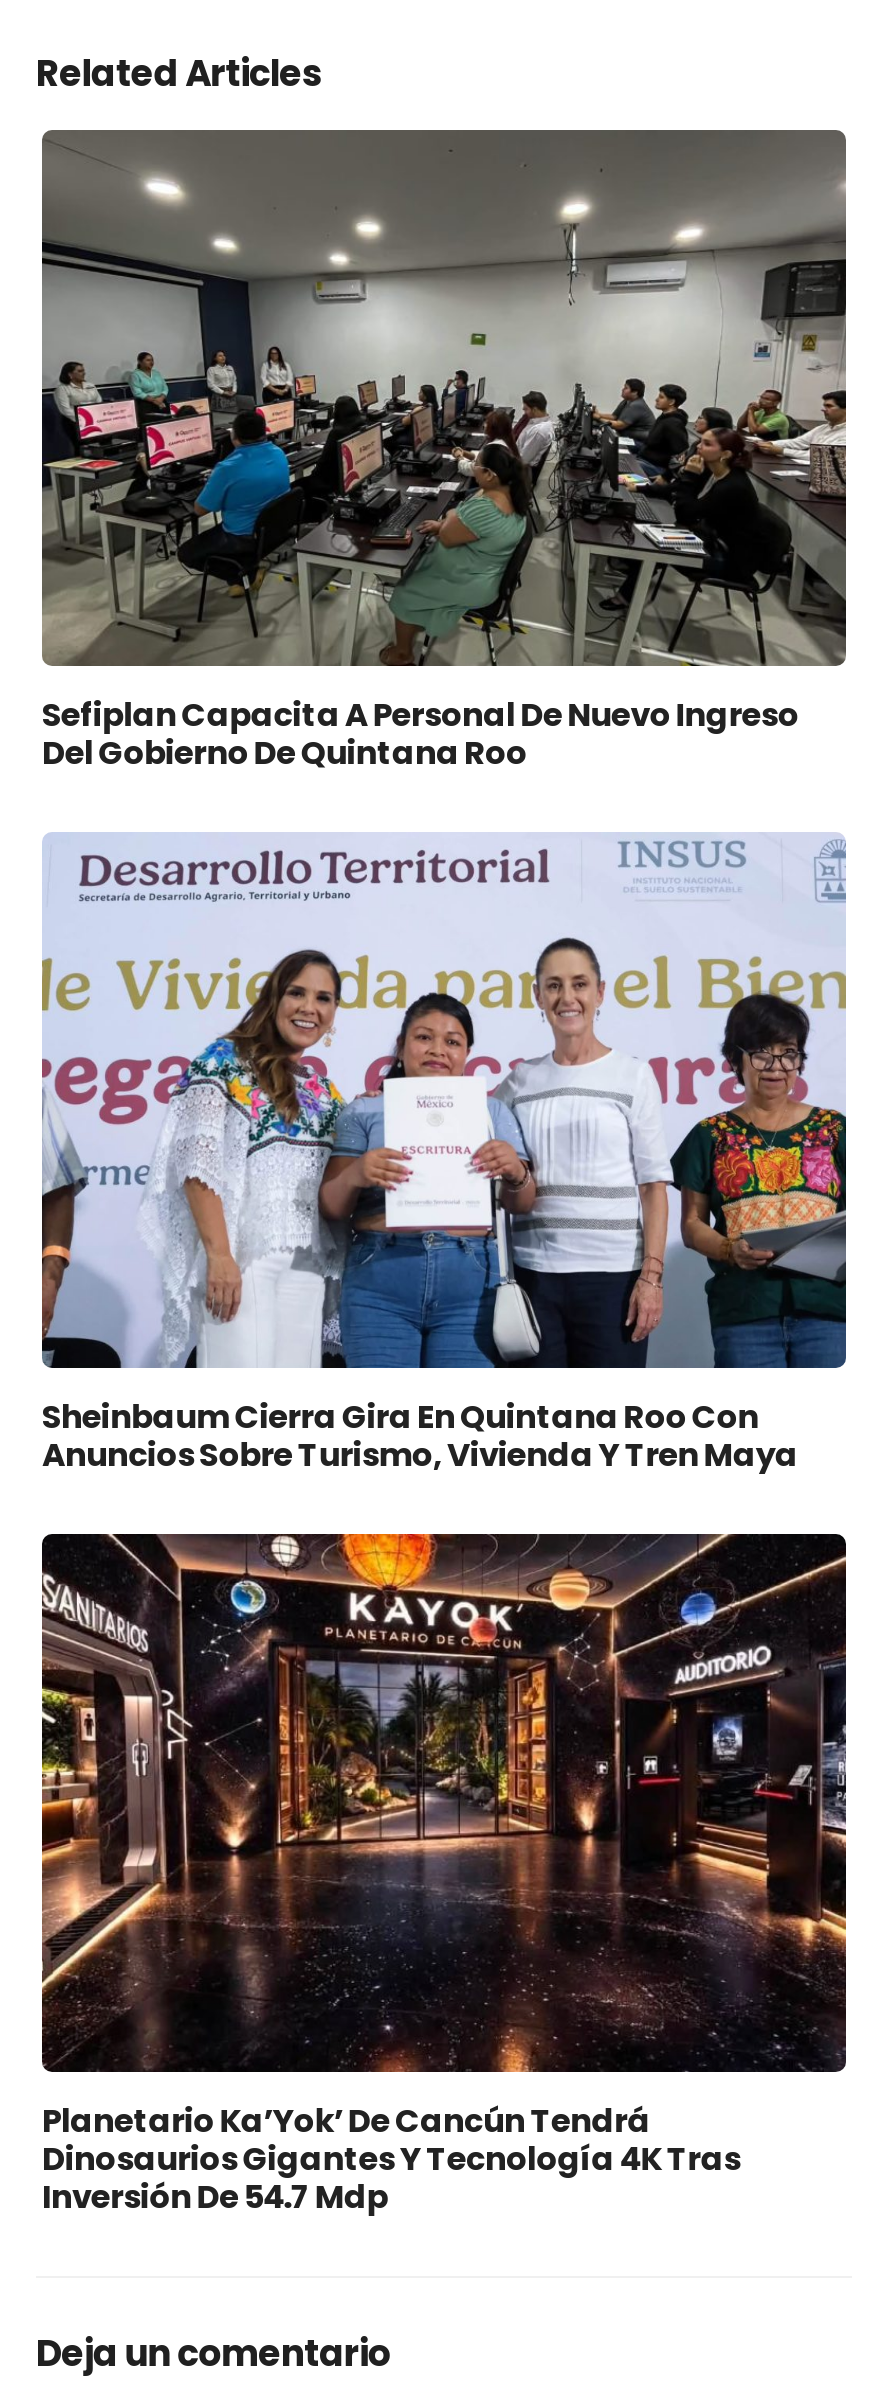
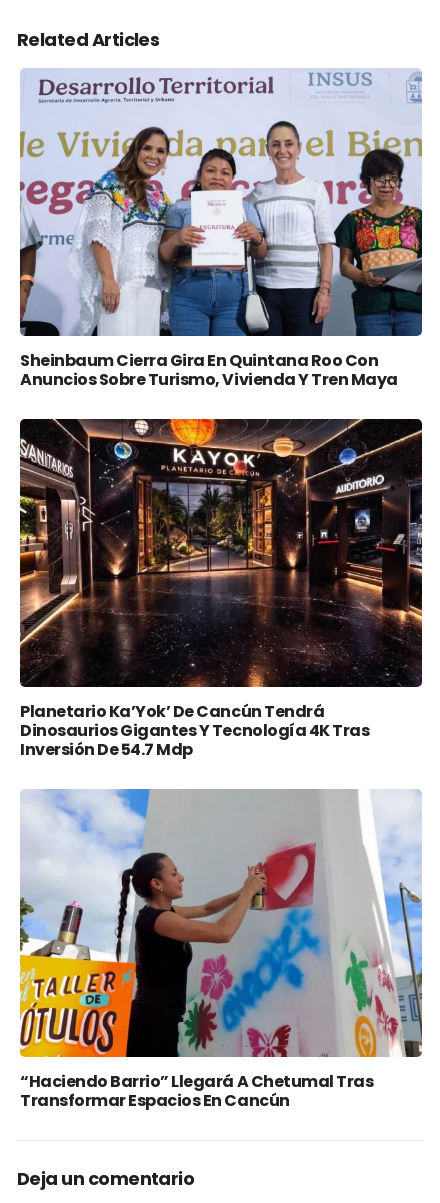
- [image]
- Sefiplan Capacita A Personal De Nuevo Ingreso
- Del Gobierno De Quintana Roo

moved up: [image]

moved up: [image] | Sheinbaum Cierra Gira En Quintana Roo Con | Anuncios Sobre Turismo, Vivienda Y Tren Maya | Planetario Ka’Yok’ De Cancún Tendrá | Dinosaurios Gigantes Y Tecnología 4K Tras | Inversión De 54.7 Mdp

+ [image]
+ “Haciendo Barrio” Llegará A Chetumal Tras
+ Transformar Espacios En Cancún
